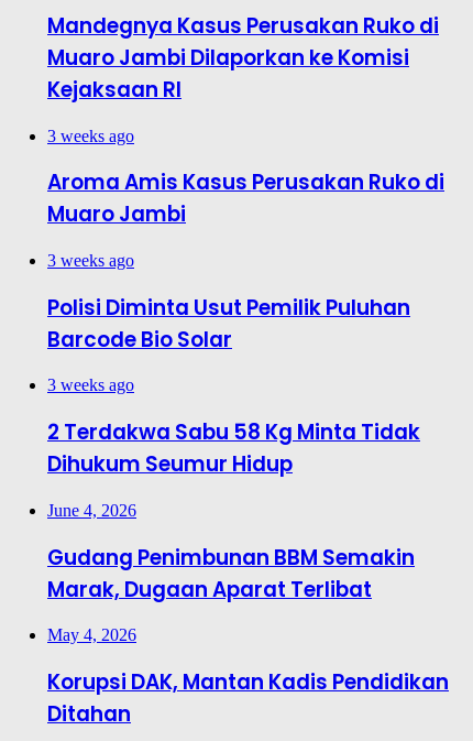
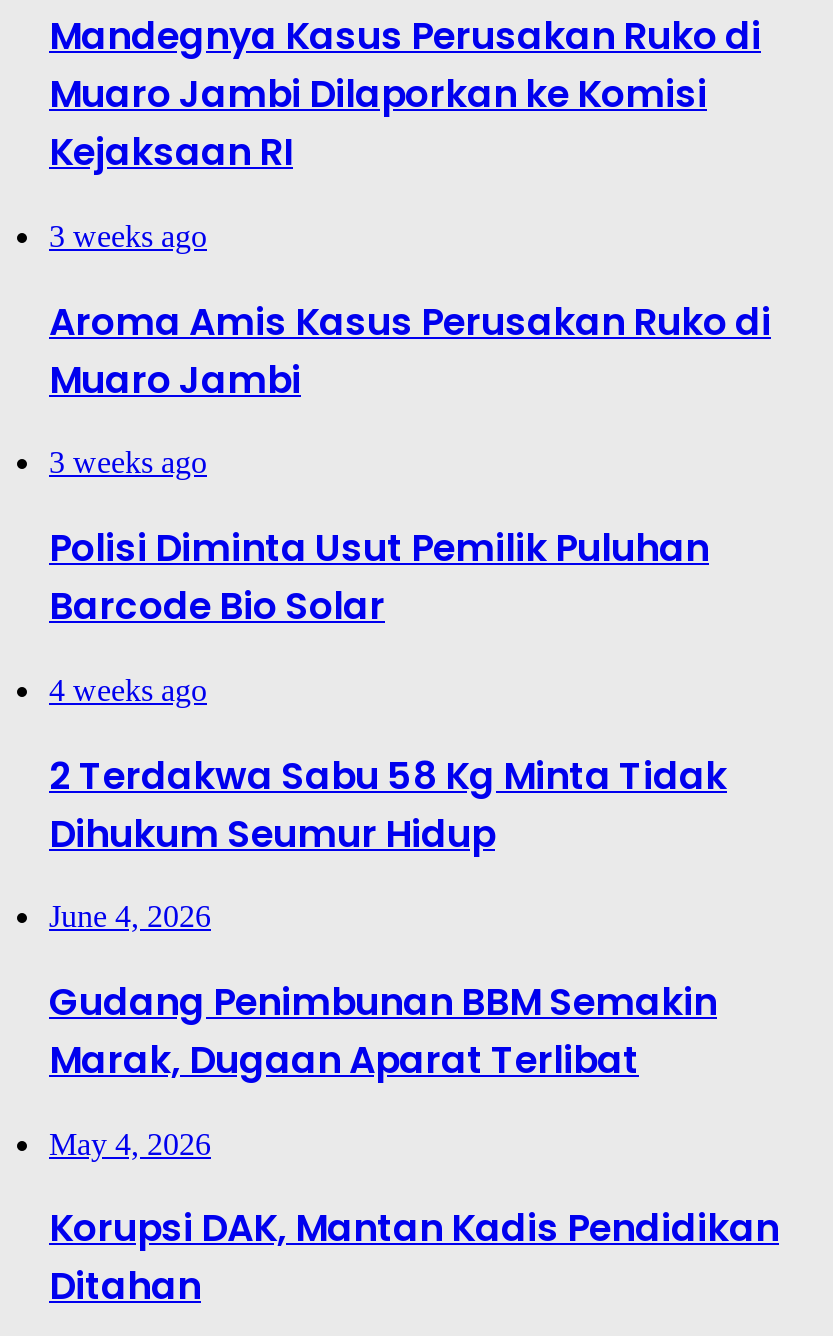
- 3 weeks ago
+ 4 weeks ago
